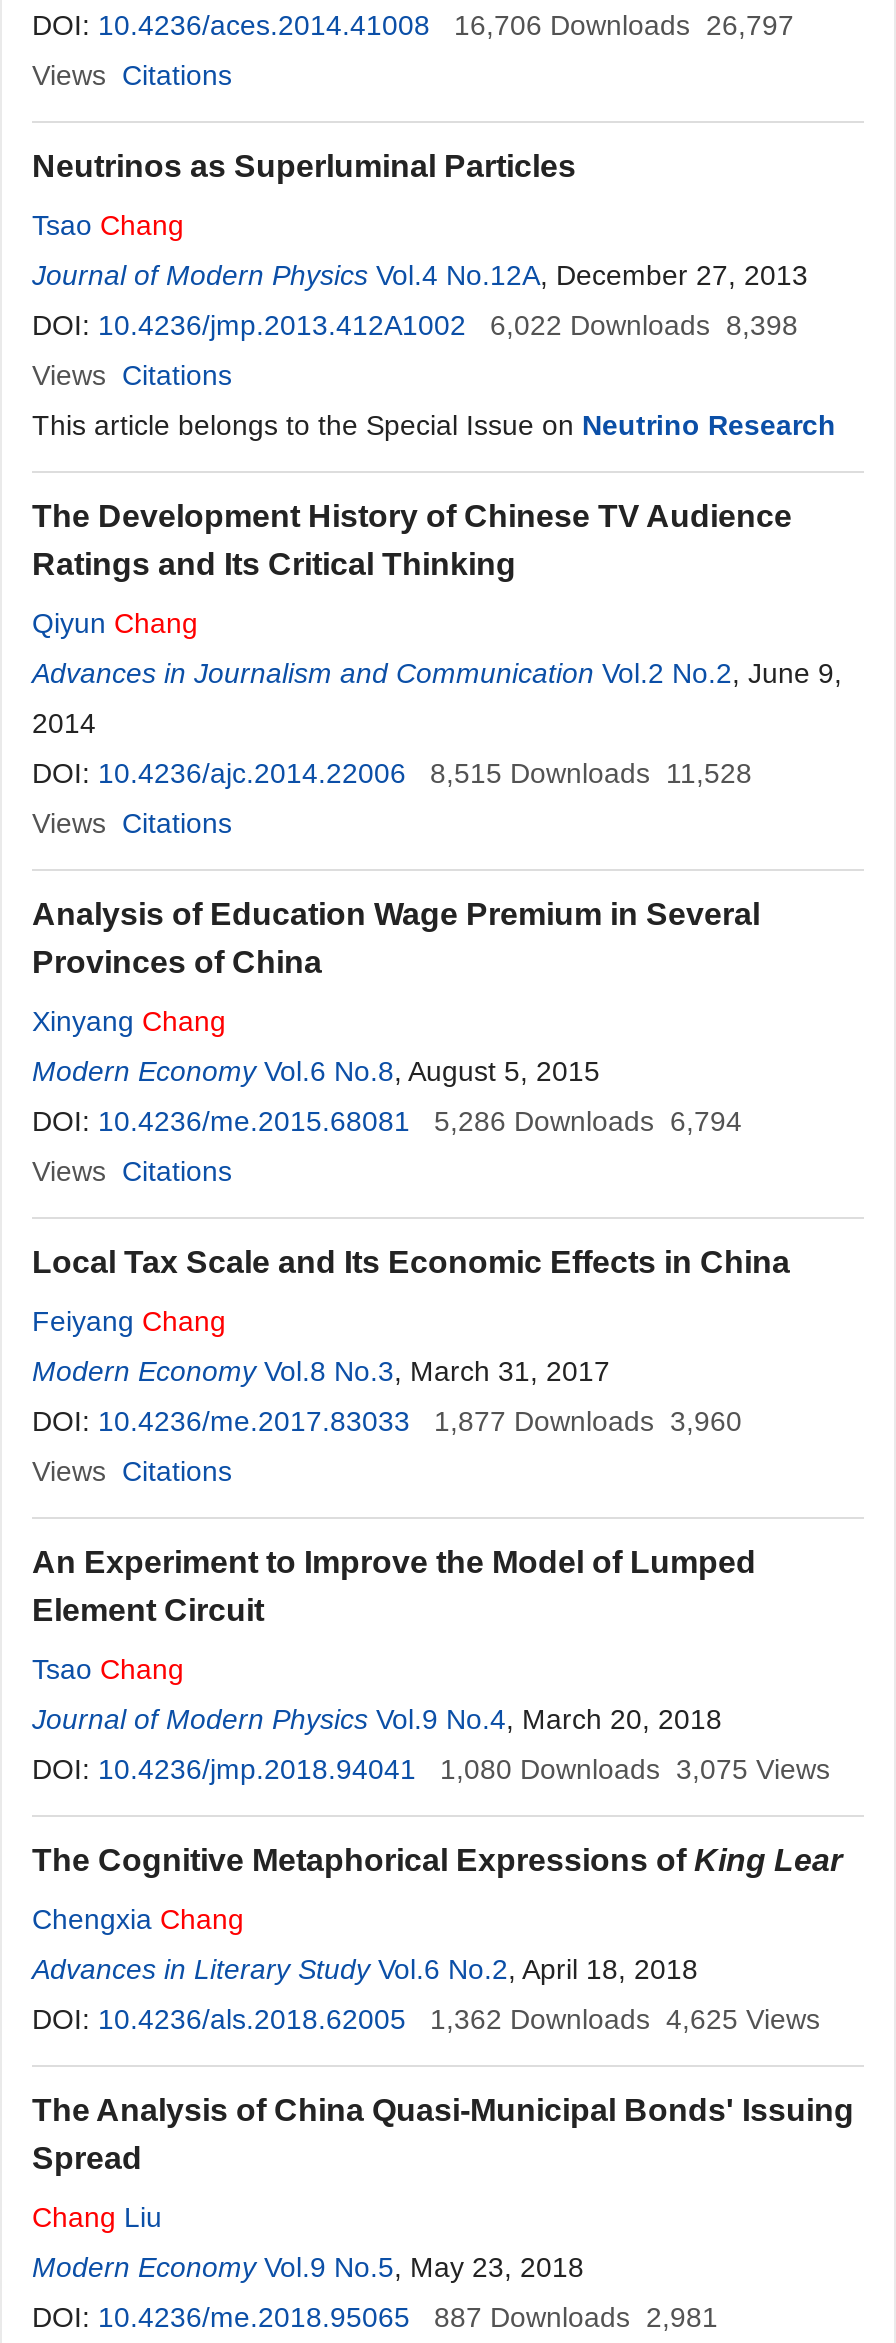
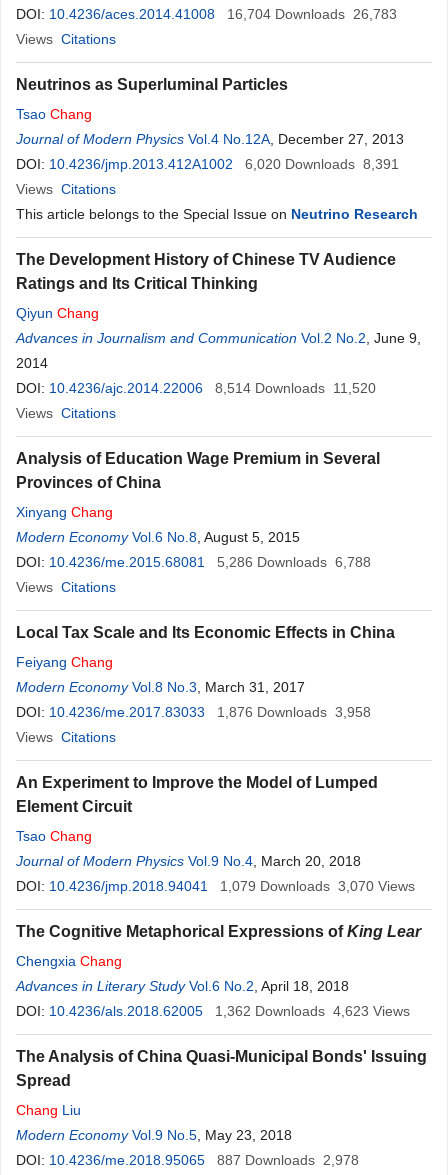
- DOI: 10.4236/aces.2014.41008 16,706 Downloads 26,797
+ DOI: 10.4236/aces.2014.41008 16,704 Downloads 26,783

- DOI: 10.4236/jmp.2013.412A1002 6,022 Downloads 8,398
+ DOI: 10.4236/jmp.2013.412A1002 6,020 Downloads 8,391

- DOI: 10.4236/ajc.2014.22006 8,515 Downloads 11,528
+ DOI: 10.4236/ajc.2014.22006 8,514 Downloads 11,520

- DOI: 10.4236/me.2015.68081 5,286 Downloads 6,794
+ DOI: 10.4236/me.2015.68081 5,286 Downloads 6,788

- DOI: 10.4236/me.2017.83033 1,877 Downloads 3,960
+ DOI: 10.4236/me.2017.83033 1,876 Downloads 3,958

- 1,080 Downloads 3,075 Views
+ 1,079 Downloads 3,070 Views

- 1,362 Downloads 4,625 Views
+ 1,362 Downloads 4,623 Views

- DOI: 10.4236/me.2018.95065 887 Downloads 2,981
+ DOI: 10.4236/me.2018.95065 887 Downloads 2,978
